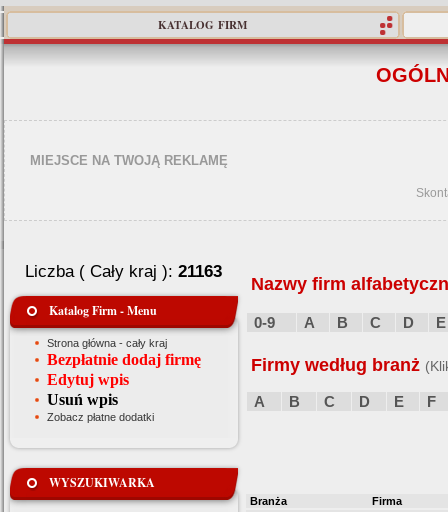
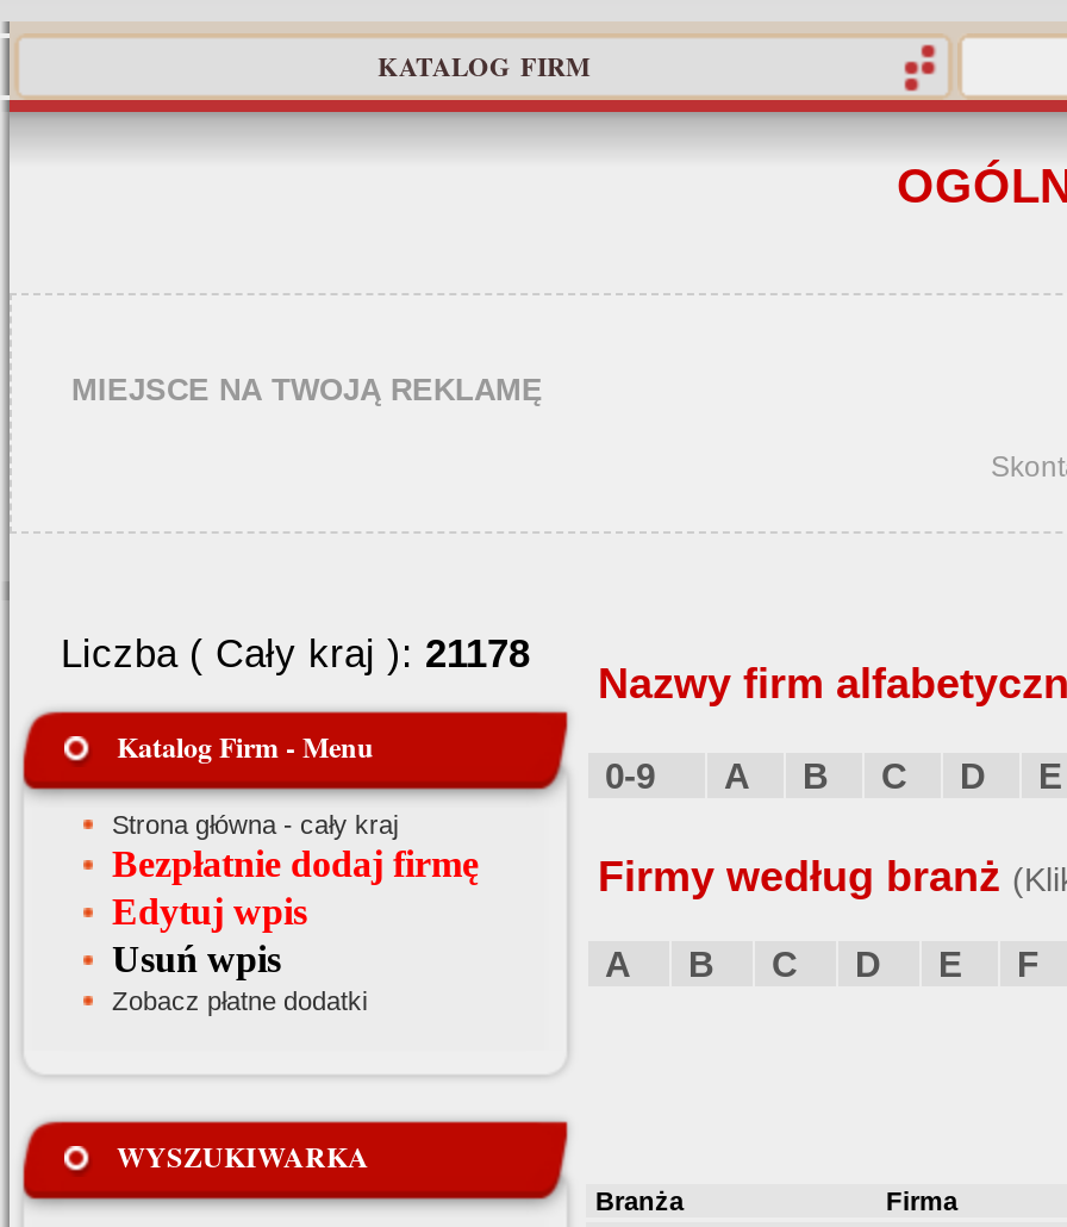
- Liczba ( Cały kraj ): 21163
+ Liczba ( Cały kraj ): 21178
